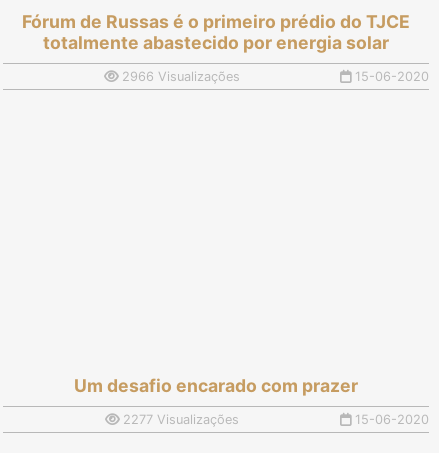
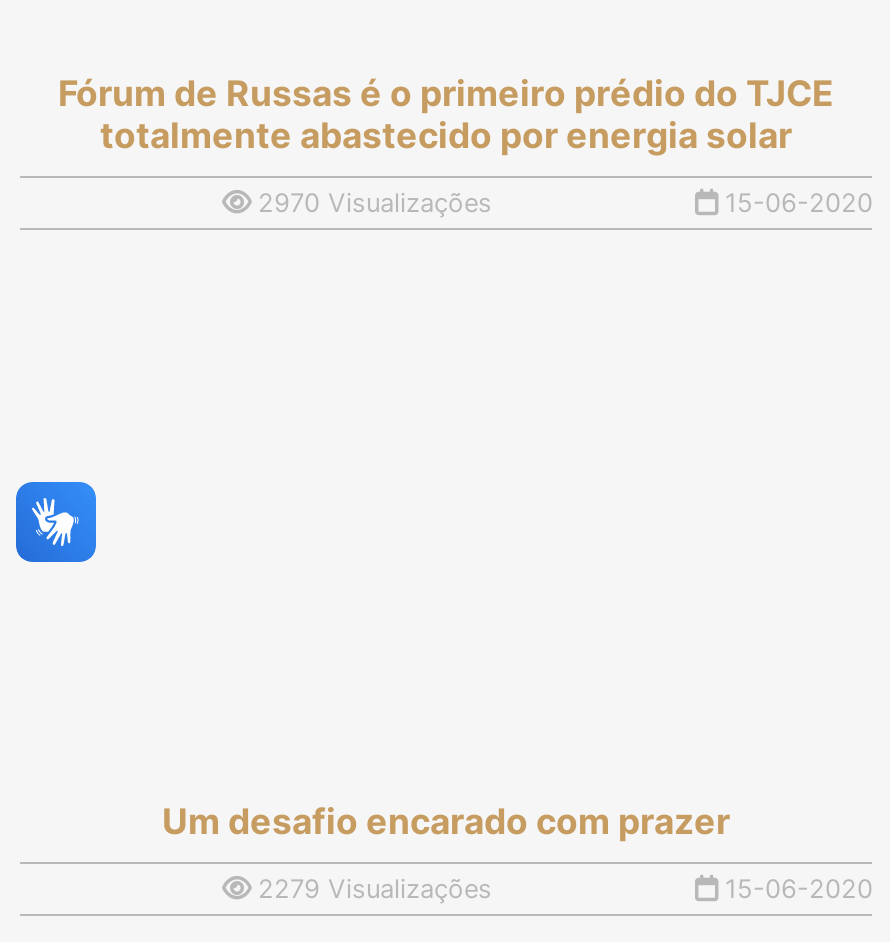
- 2966 Visualizações
+ 2970 Visualizações

+ [image]

- 2277 Visualizações
+ 2279 Visualizações
